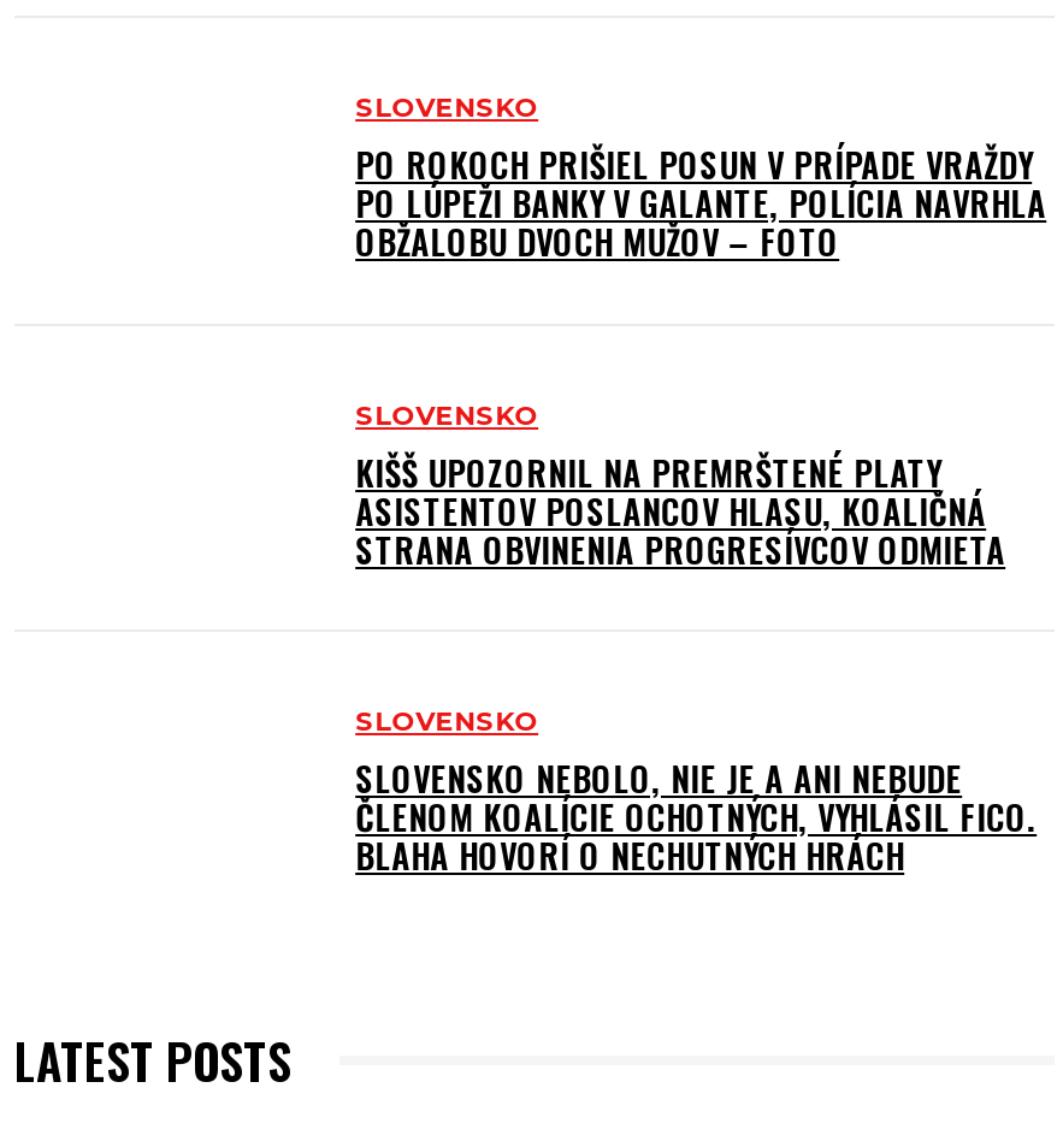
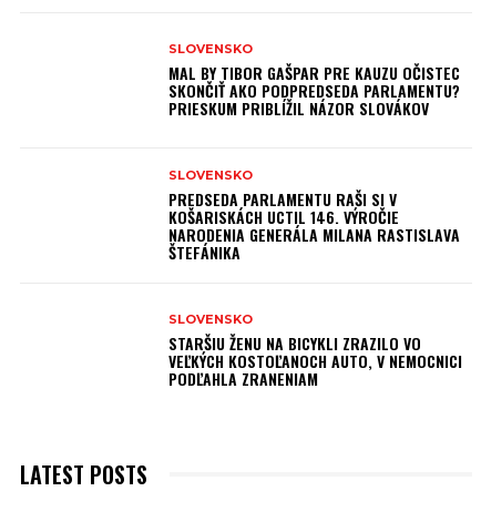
- PO ROKOCH PRIŠIEL POSUN V PRÍPADE VRAŽDY
- PO LÚPEŽI BANKY V GALANTE, POLÍCIA NAVRHLA
- OBŽALOBU DVOCH MUŽOV – FOTO
+ MAL BY TIBOR GAŠPAR PRE KAUZU OČISTEC
+ SKONČIŤ AKO PODPREDSEDA PARLAMENTU?
+ PRIESKUM PRIBLÍŽIL NÁZOR SLOVÁKOV

- KIŠŠ UPOZORNIL NA PREMRŠTENÉ PLATY
- ASISTENTOV POSLANCOV HLASU, KOALIČNÁ
- STRANA OBVINENIA PROGRESÍVCOV ODMIETA
+ PREDSEDA PARLAMENTU RAŠI SI V
+ KOŠARISKÁCH UCTIL 146. VÝROČIE
+ NARODENIA GENERÁLA MILANA RASTISLAVA
+ ŠTEFÁNIKA

- SLOVENSKO NEBOLO, NIE JE A ANI NEBUDE
- ČLENOM KOALÍCIE OCHOTNÝCH, VYHLÁSIL FICO.
- BLAHA HOVORÍ O NECHUTNÝCH HRÁCH
+ STARŠIU ŽENU NA BICYKLI ZRAZILO VO
+ VEĽKÝCH KOSTOĽANOCH AUTO, V NEMOCNICI
+ PODĽAHLA ZRANENIAM
